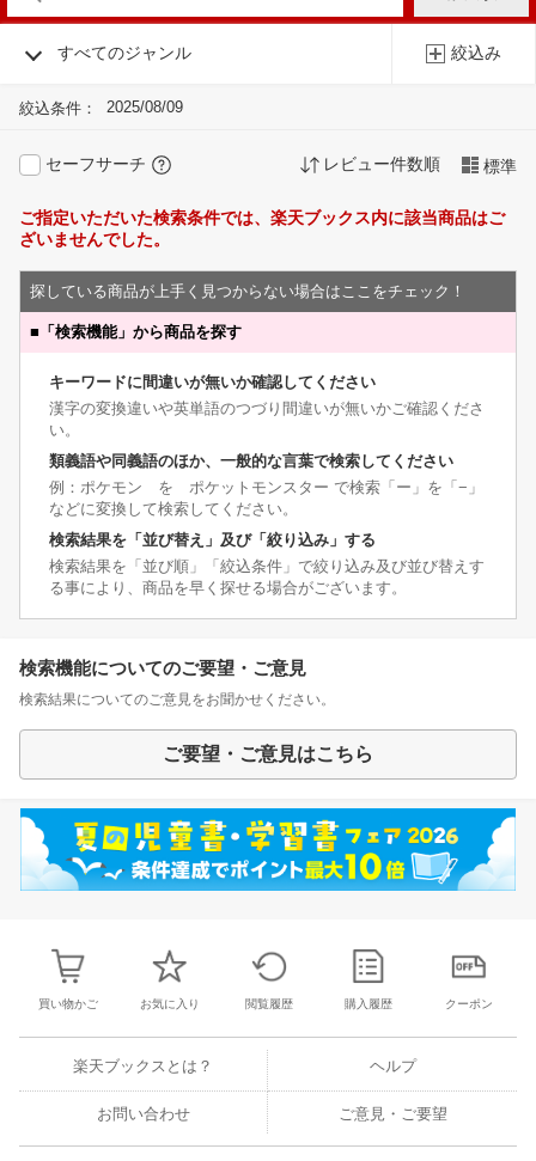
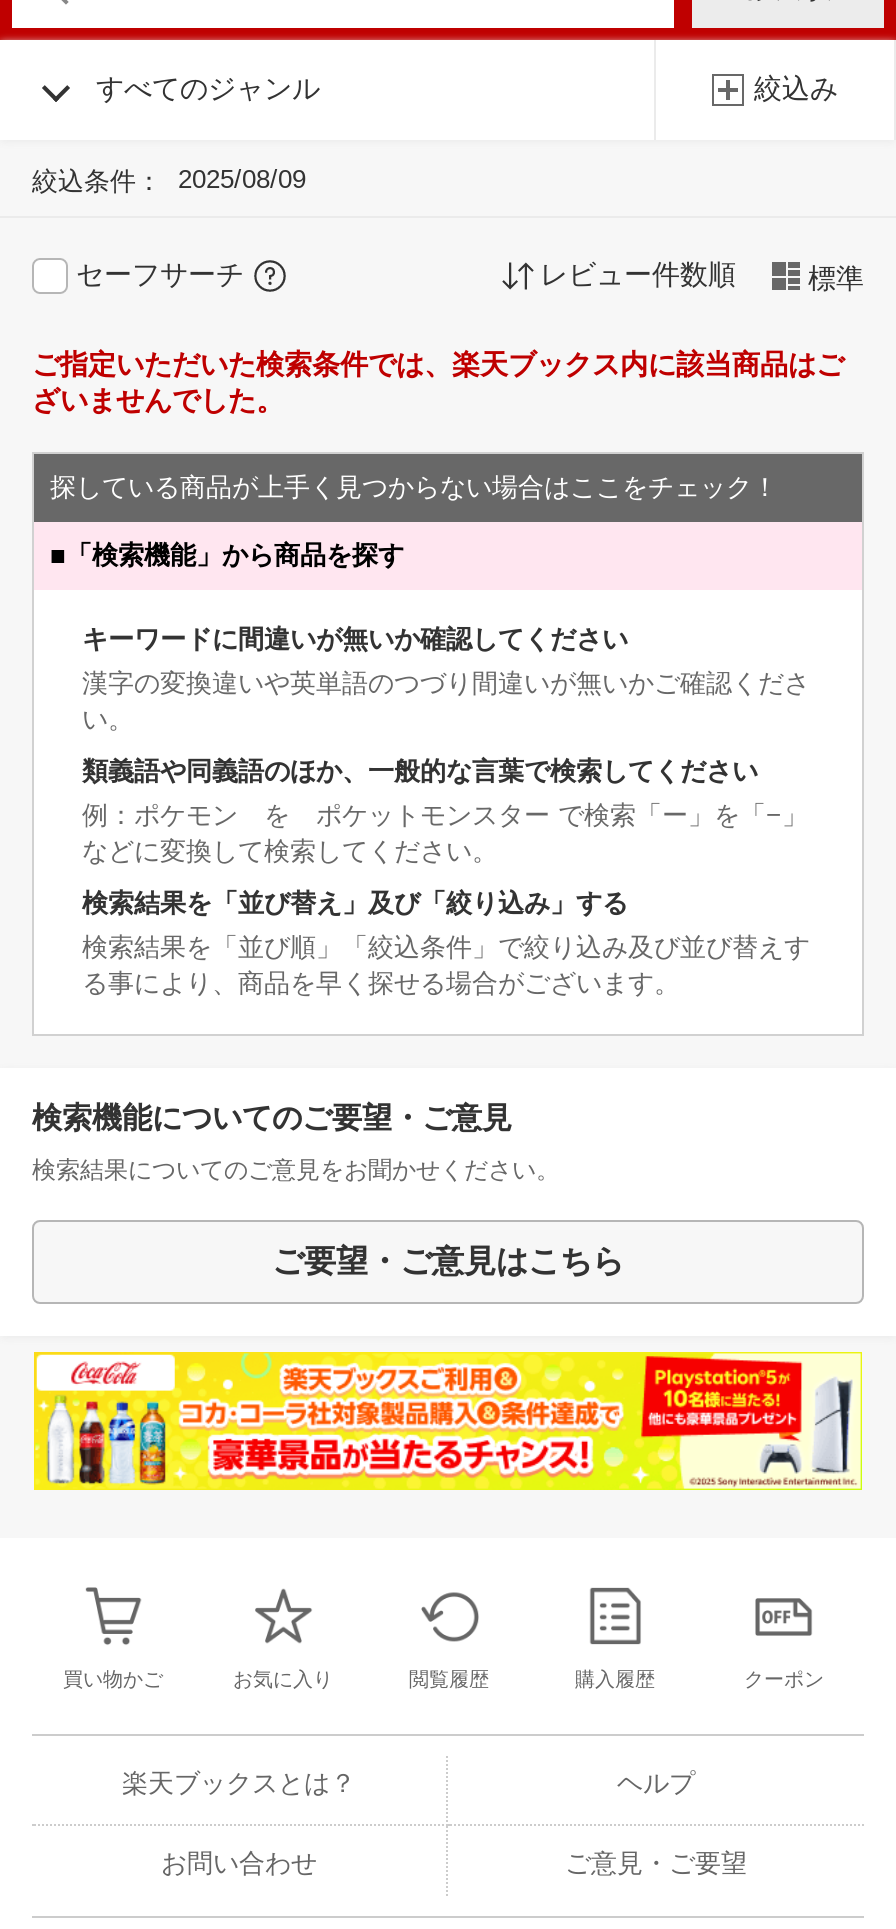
- [image]
+ [image]
